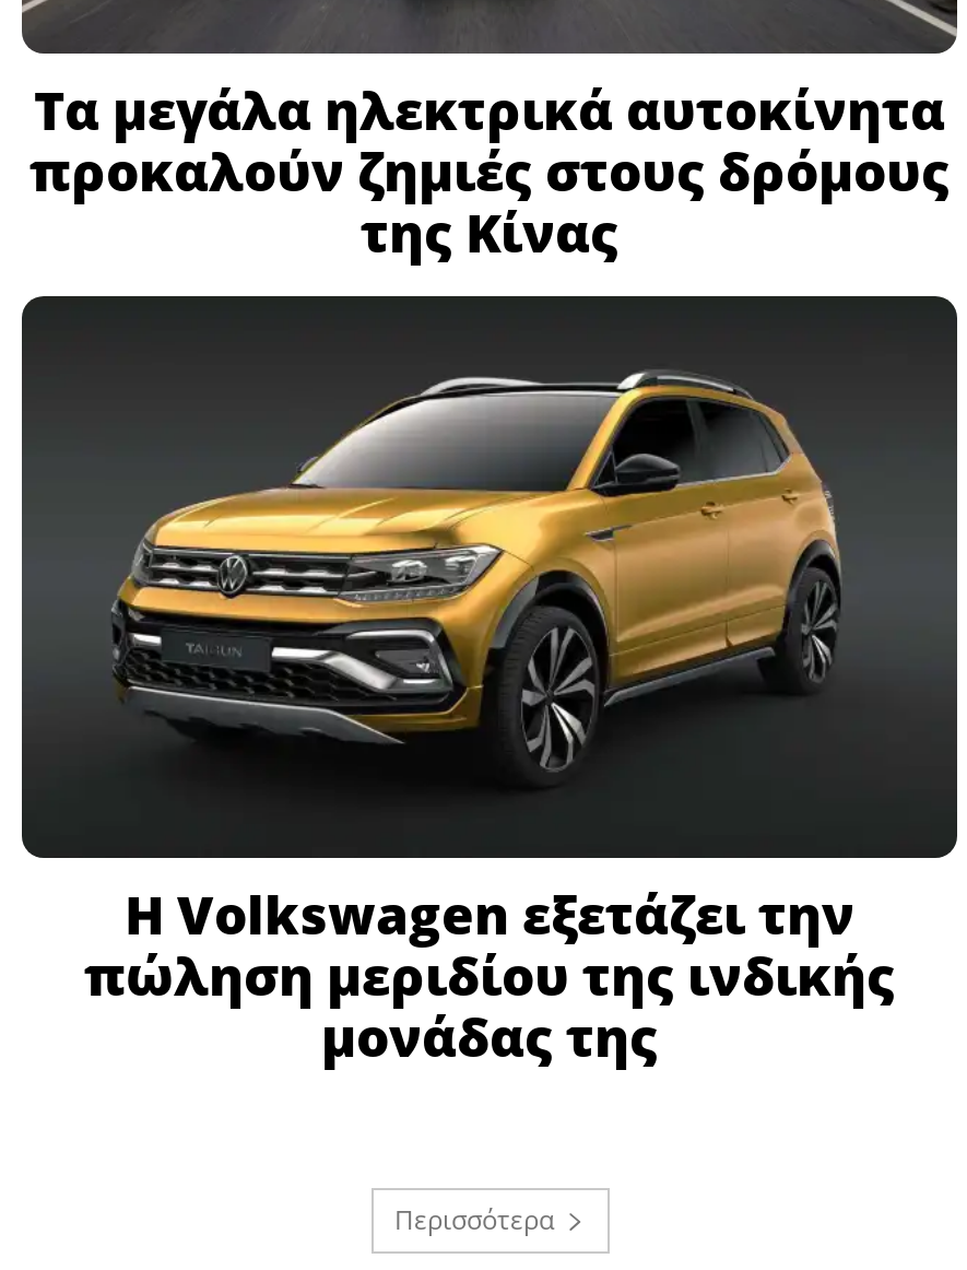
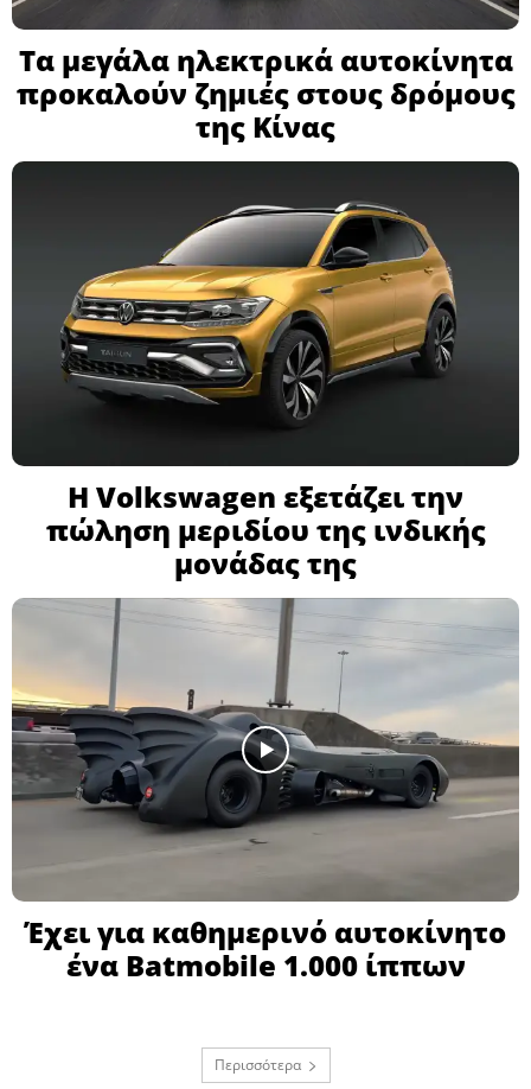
+ [image]
+ Έχει για καθημερινό αυτοκίνητο
+ ένα Batmobile 1.000 ίππων
